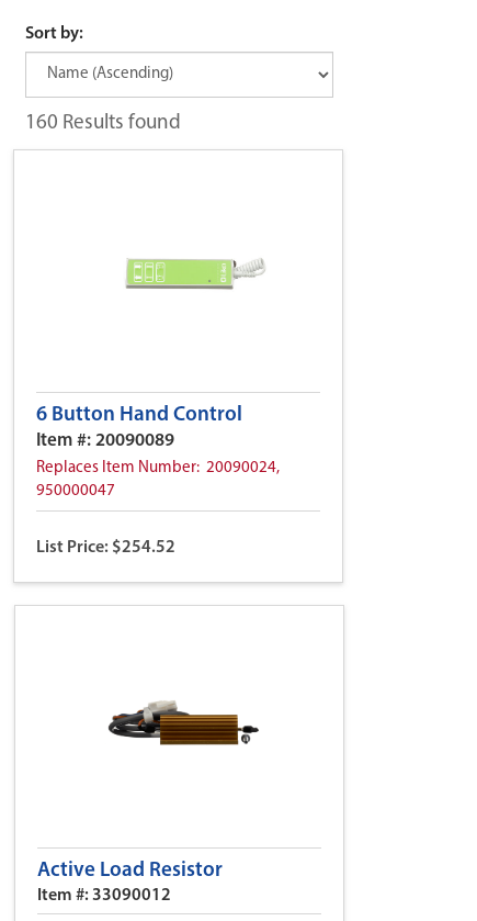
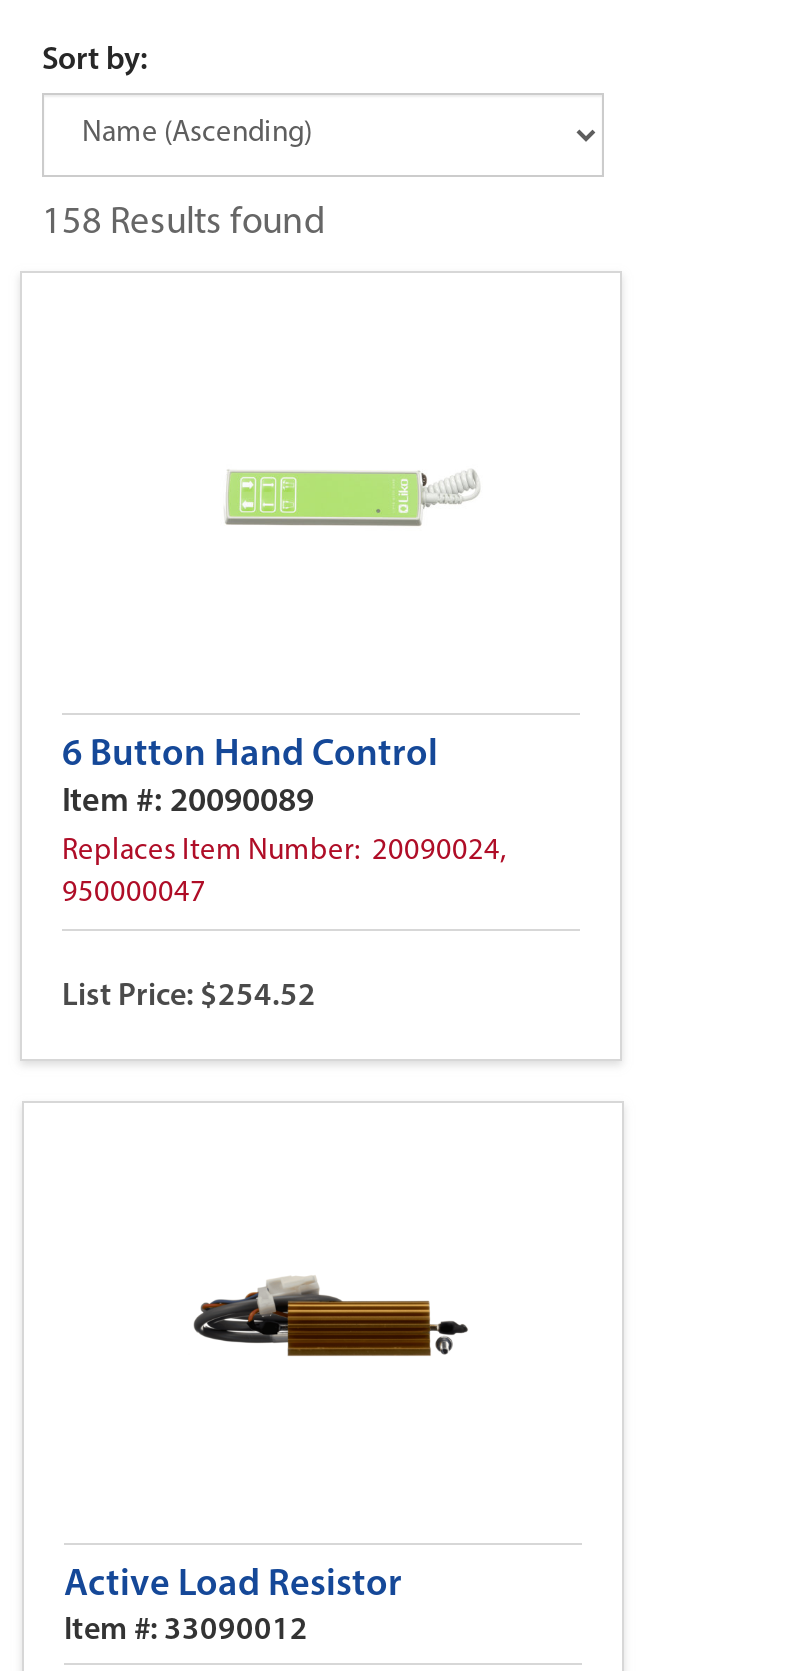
- 160 Results found
+ 158 Results found
